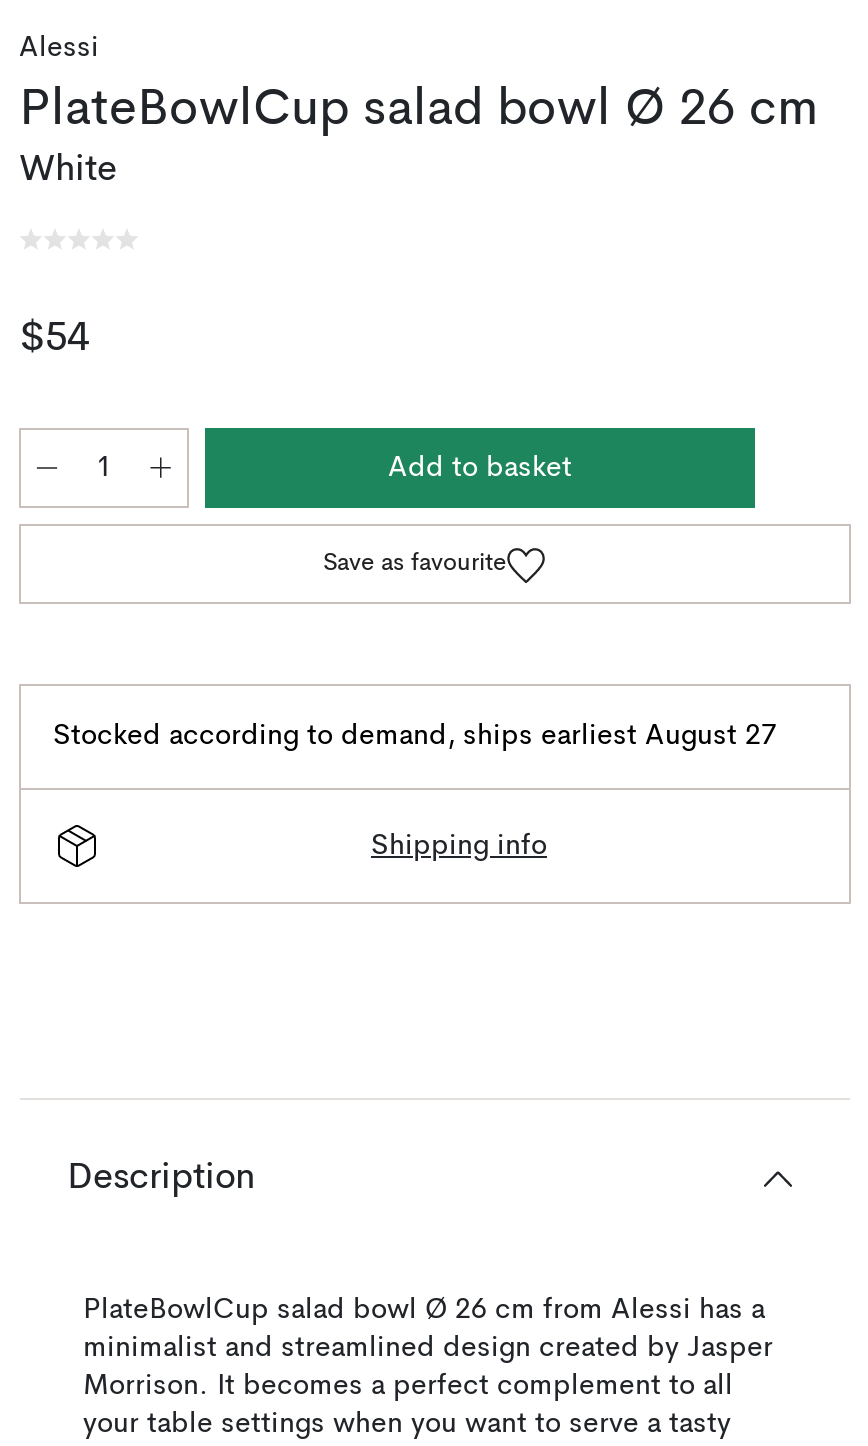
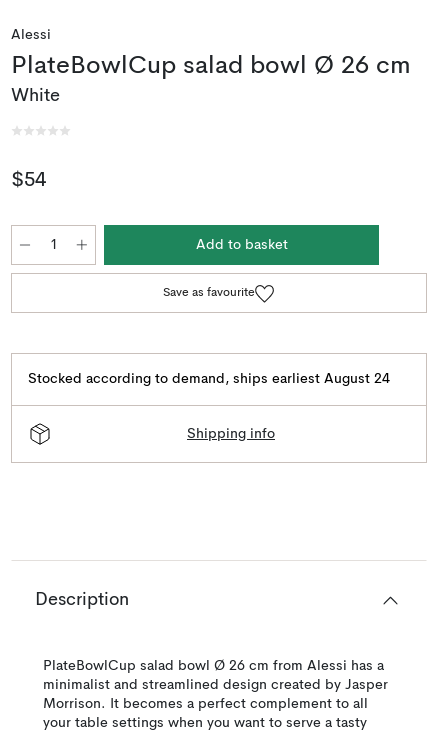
- Stocked according to demand, ships earliest August 27
+ Stocked according to demand, ships earliest August 24
